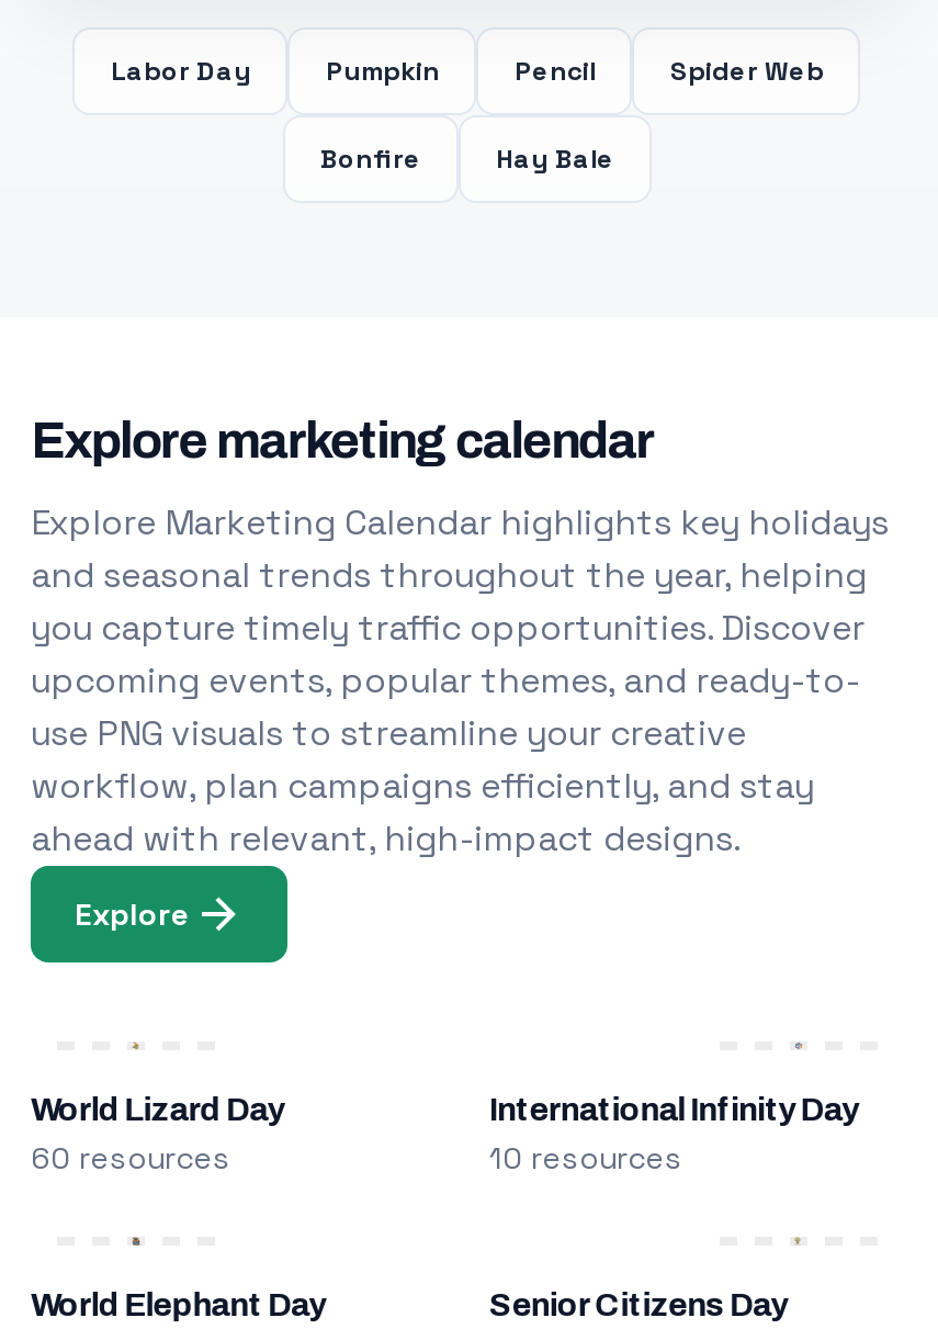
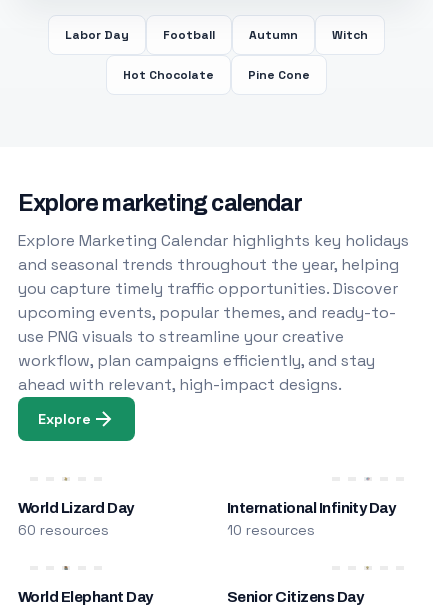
- Pumpkin
- Pencil
- Spider Web
+ Football
+ Autumn
+ Witch

- Bonfire
- Hay Bale
+ Hot Chocolate
+ Pine Cone
